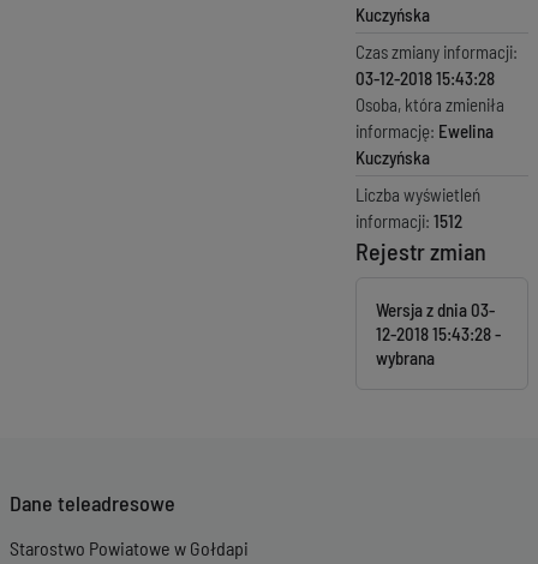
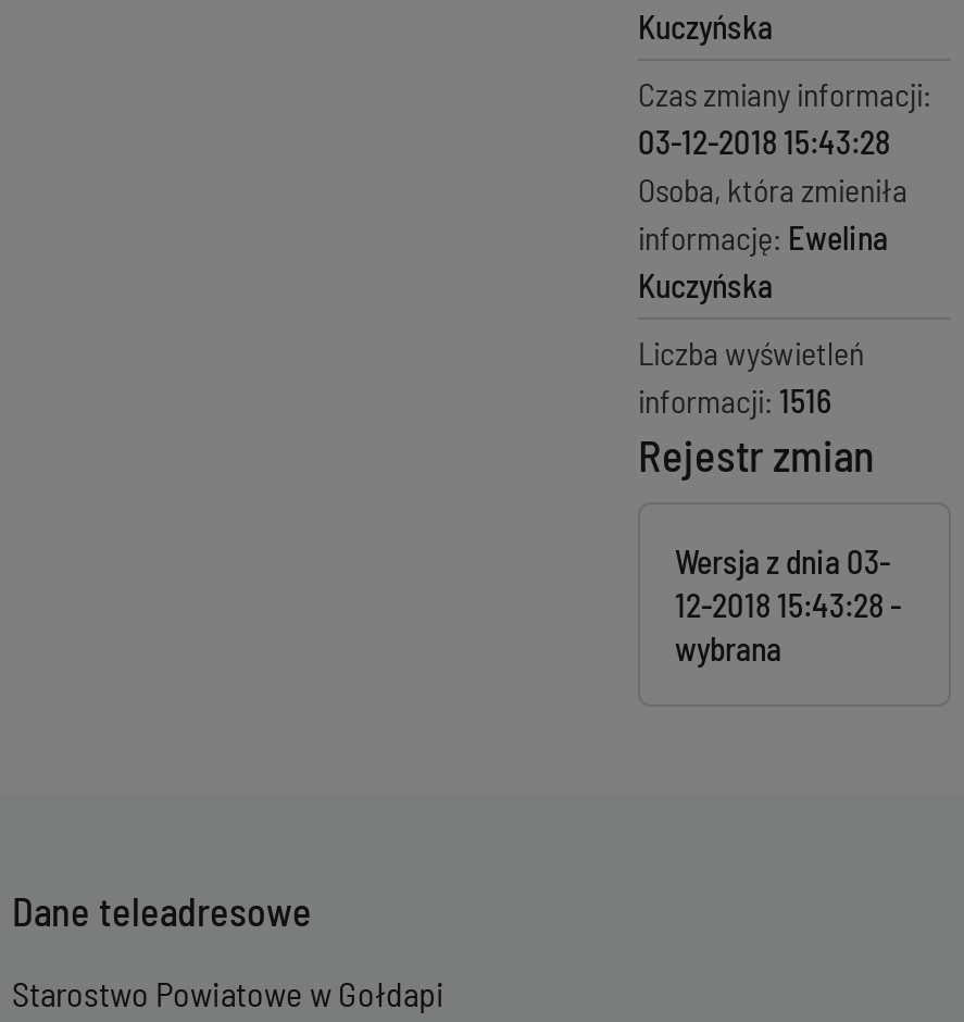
- informacji: 1512
+ informacji: 1516
